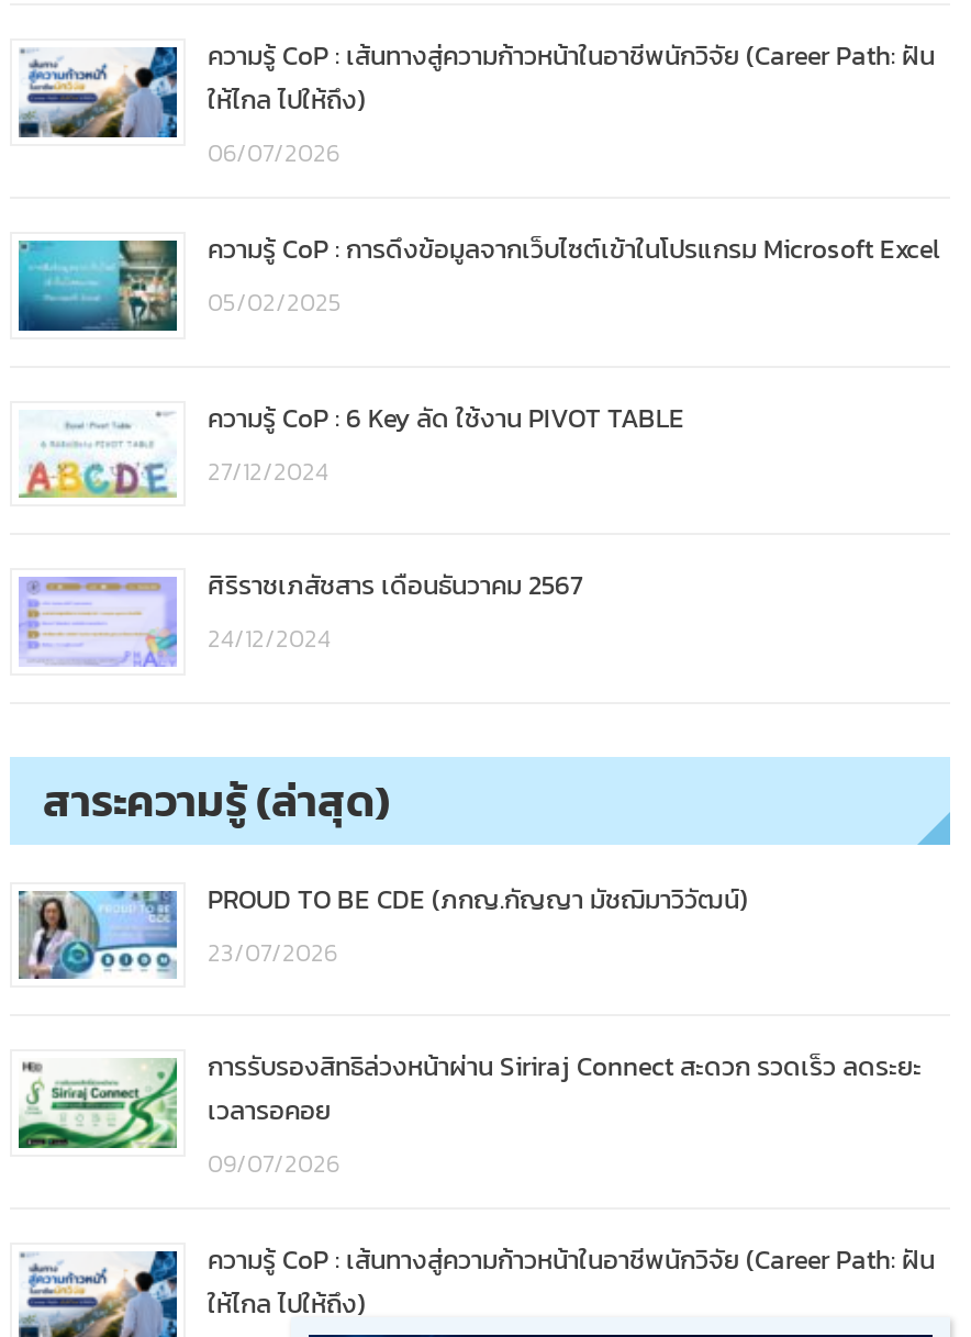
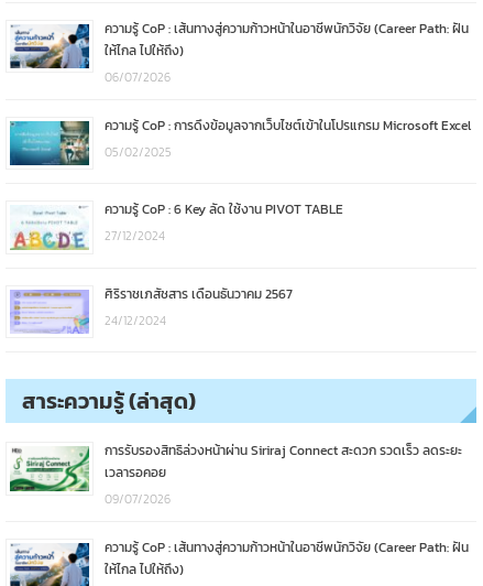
- [image]
- PROUD TO BE CDE (ภกญ.กัญญา มัชฌิมาวิวัฒน์)
- 23/07/2026
